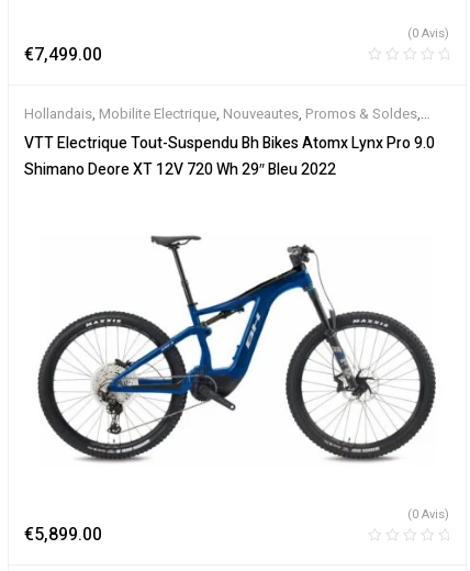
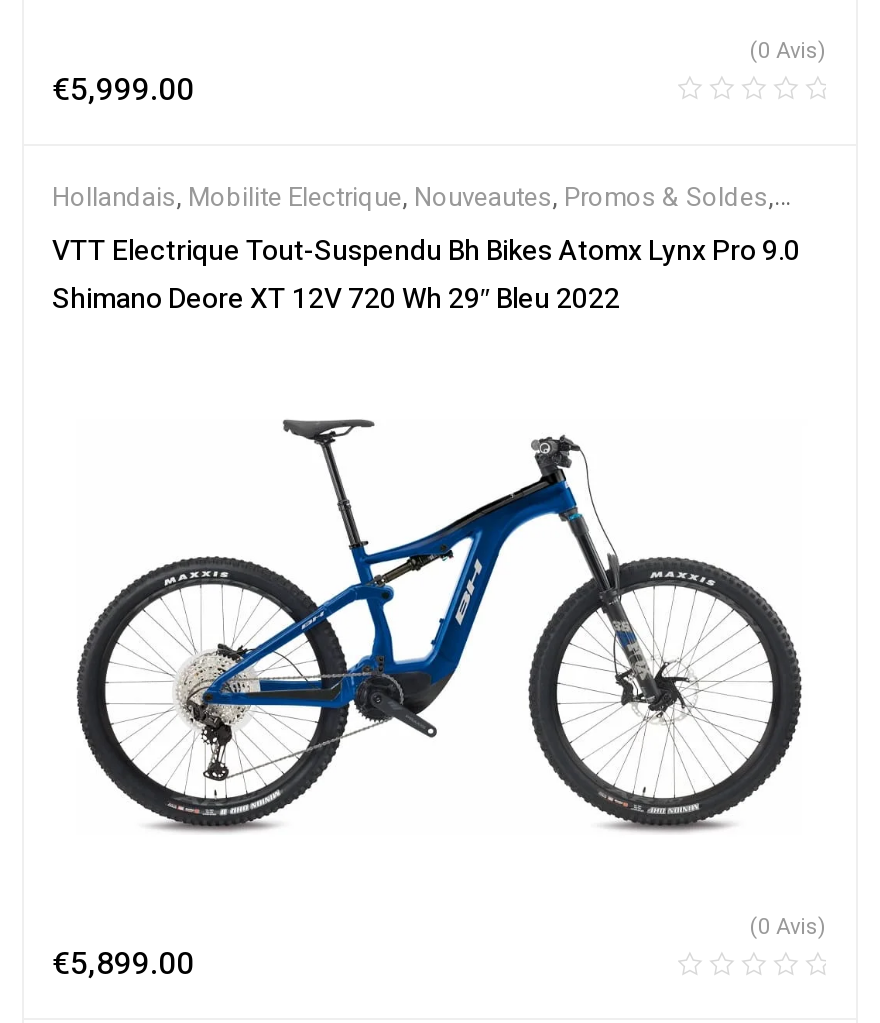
- €7,499.00
+ €5,999.00
